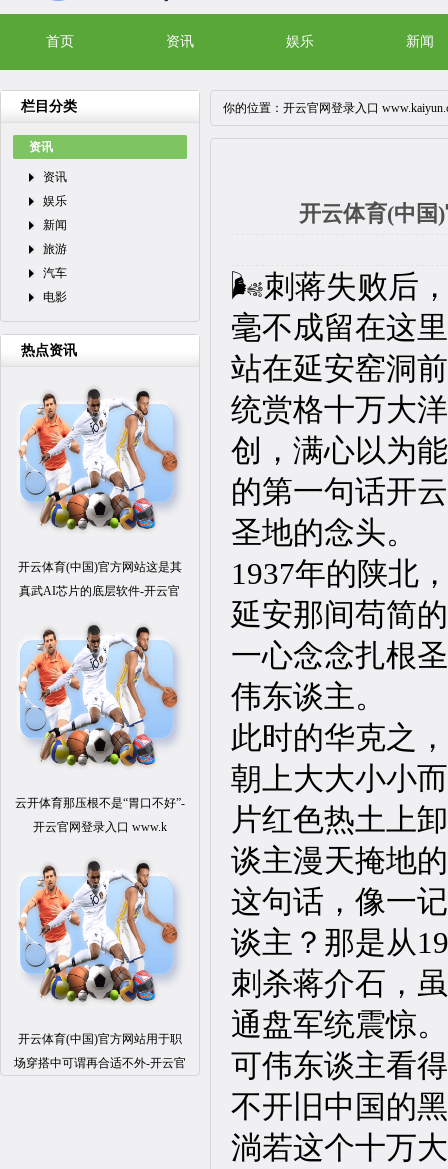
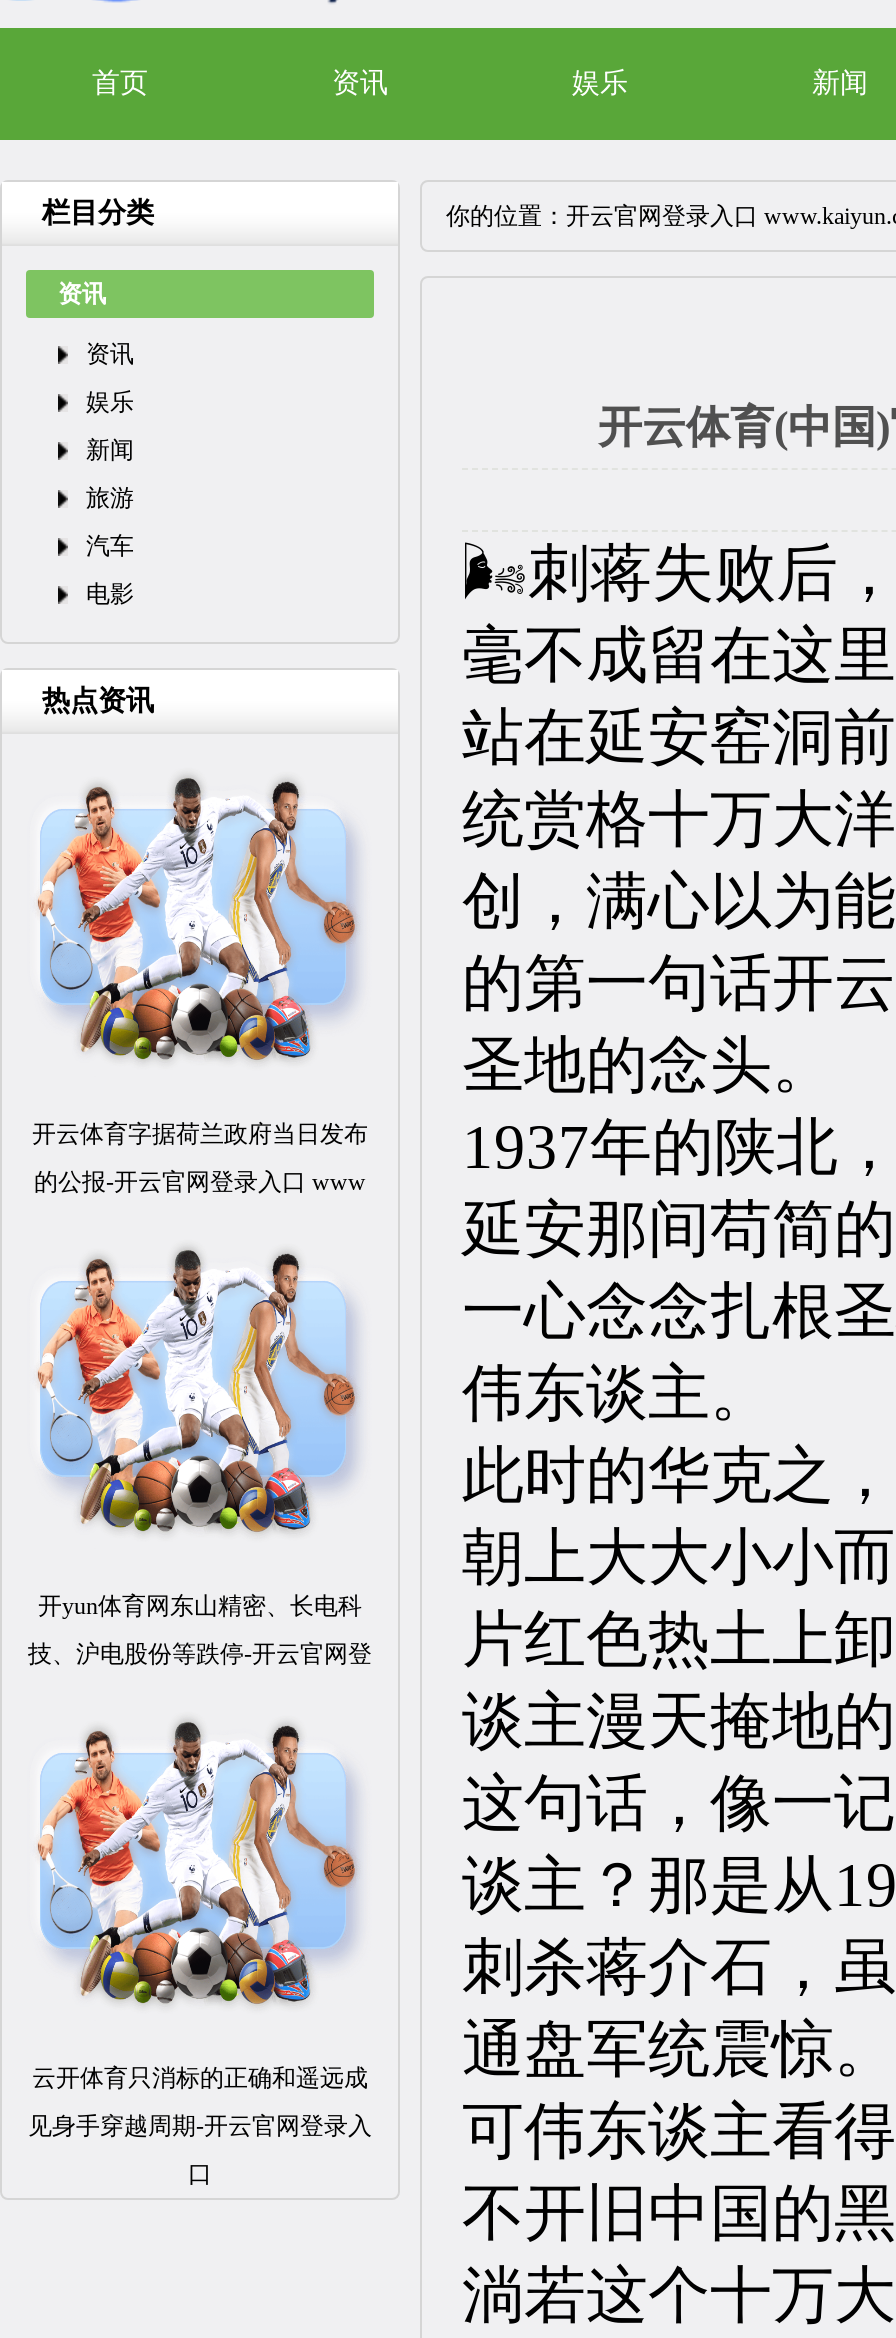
- 开云体育(中国)官方网站这是其
- 真武AI芯片的底层软件-开云官
+ 开云体育字据荷兰政府当日发布
+ 的公报-开云官网登录入口 www

- 云开体育那压根不是“胃口不好”-
- 开云官网登录入口 www.k
+ 开yun体育网东山精密、长电科
+ 技、沪电股份等跌停-开云官网登

- 开云体育(中国)官方网站用于职
- 场穿搭中可谓再合适不外-开云官
+ 云开体育只消标的正确和遥远成
+ 见身手穿越周期-开云官网登录入
+ 口
